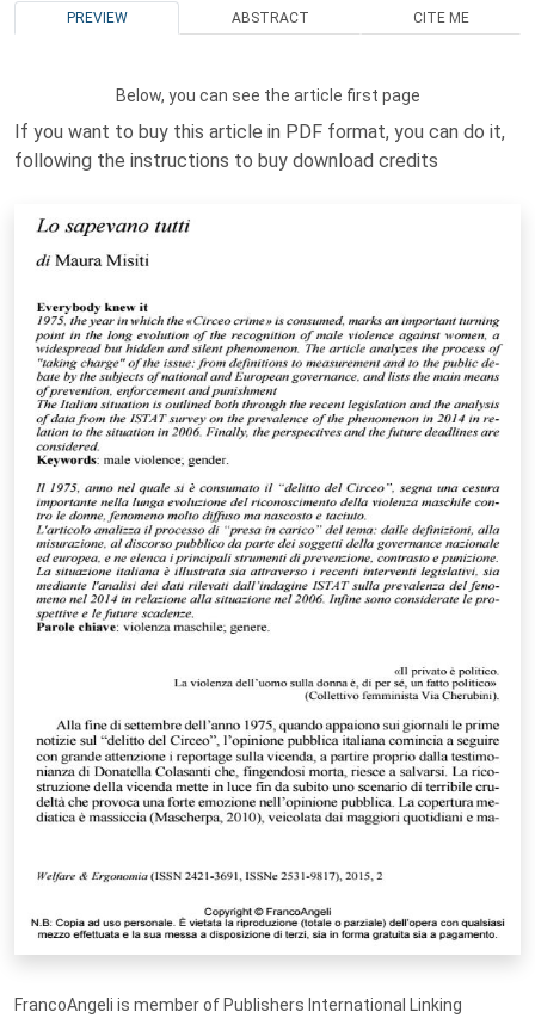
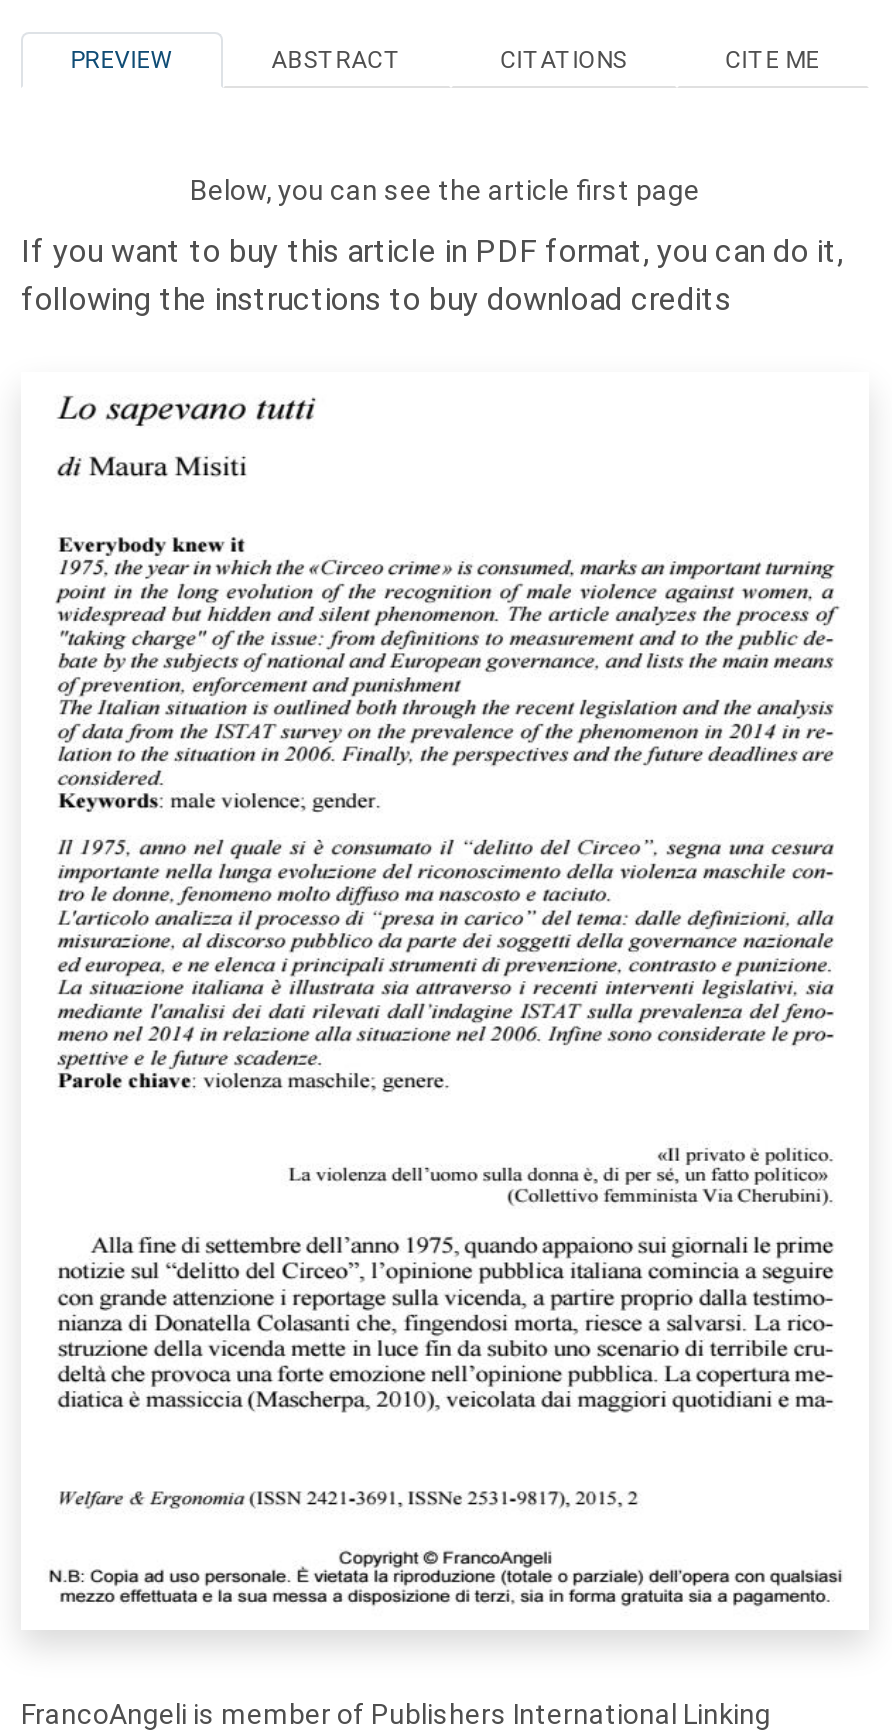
+ CITATIONS
